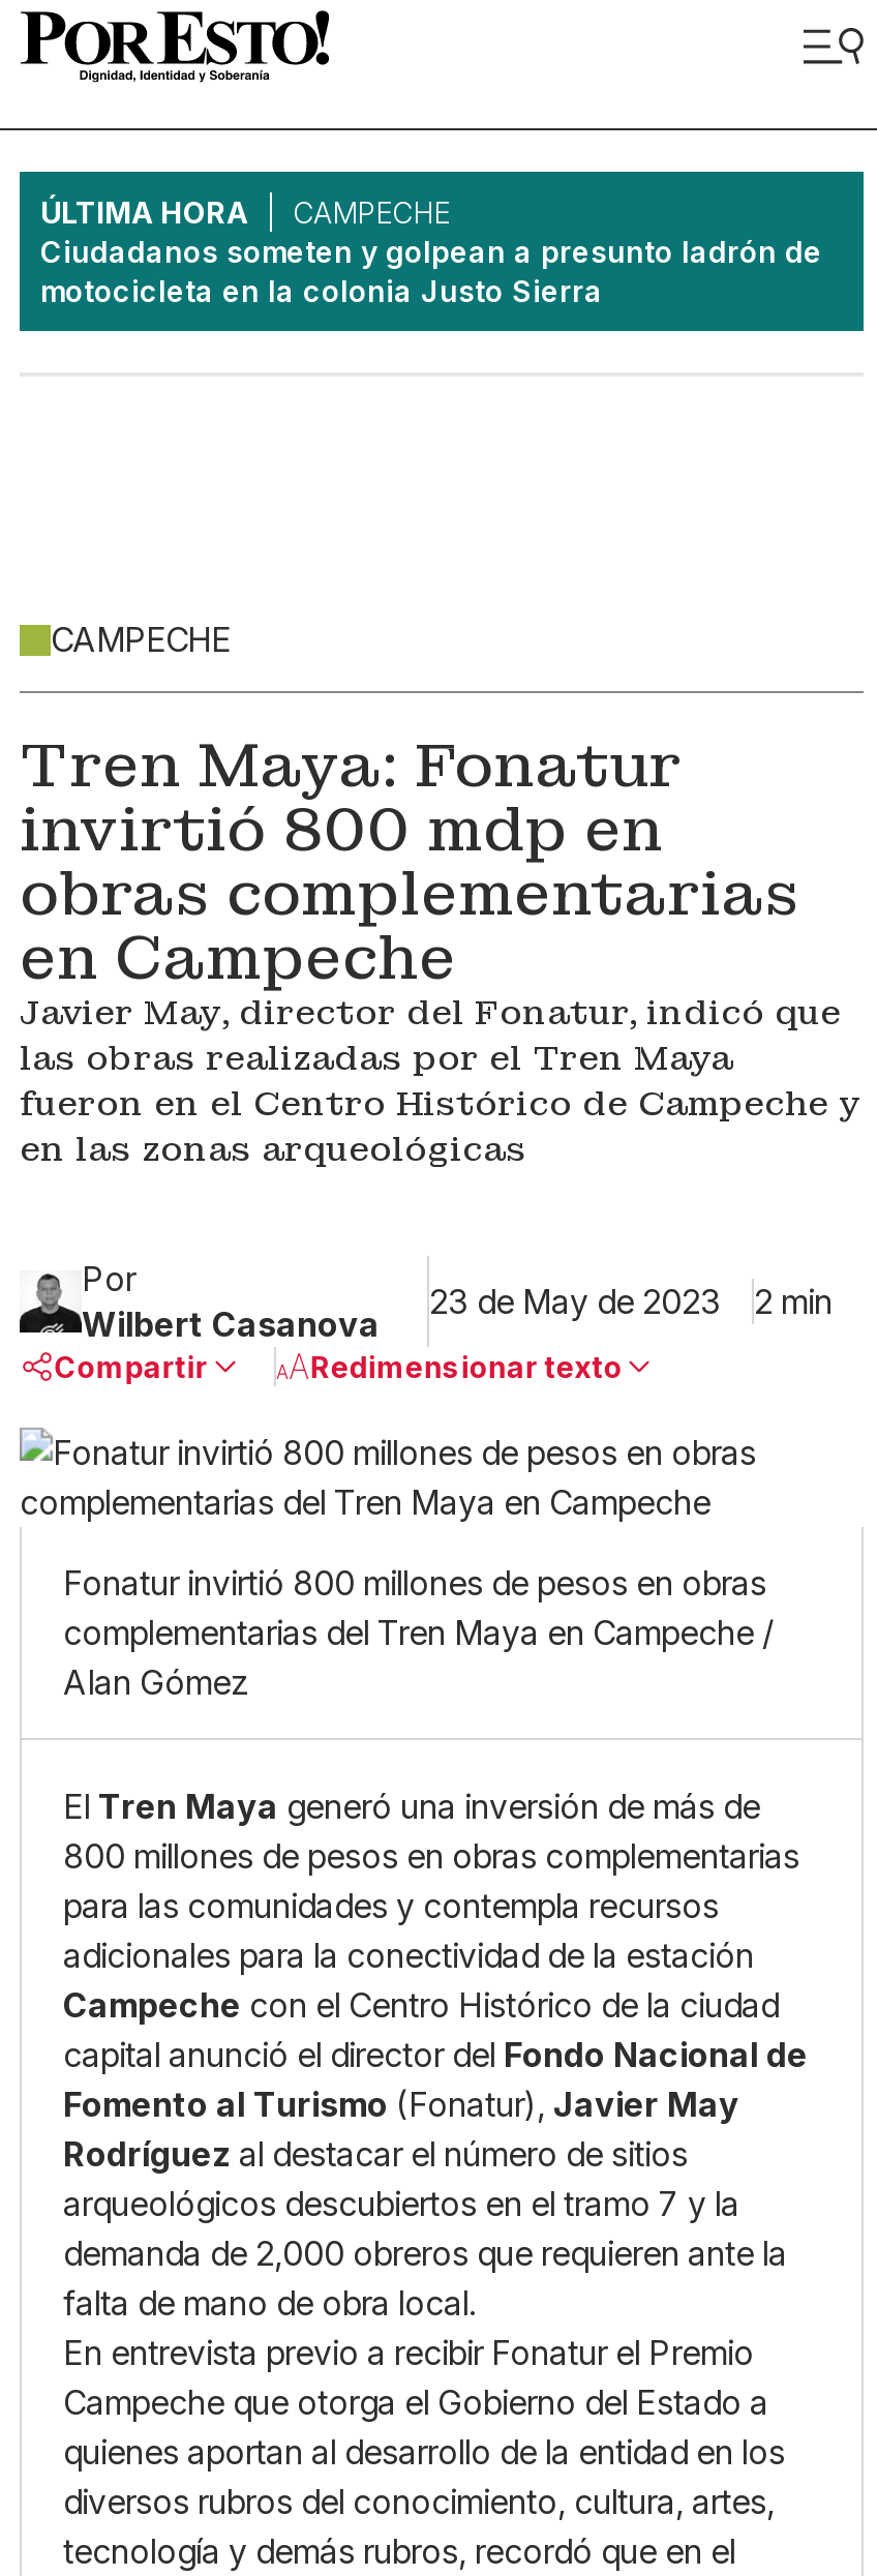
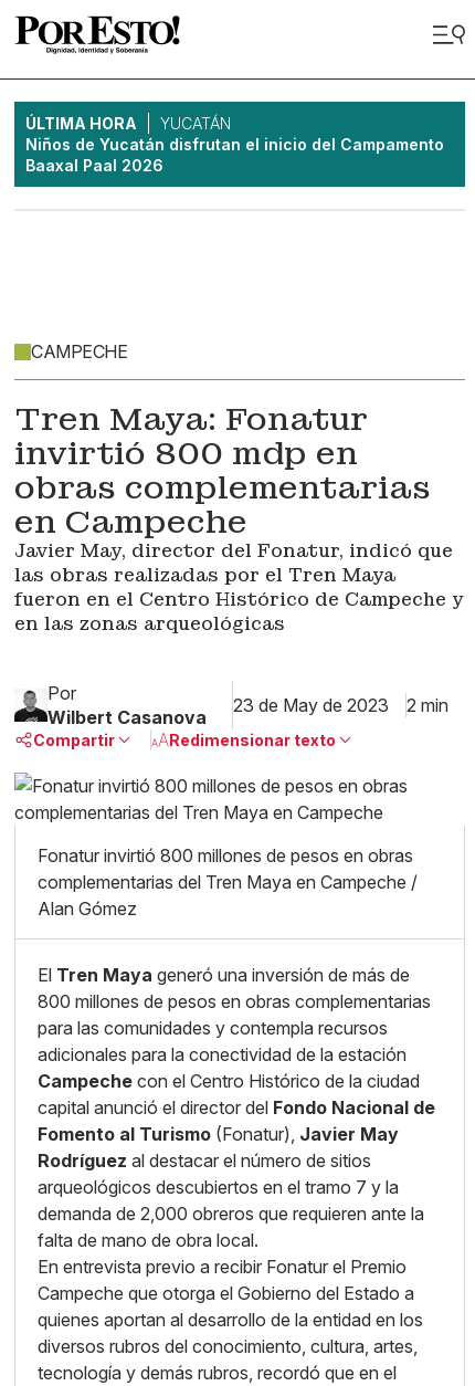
- CAMPECHE
- Ciudadanos someten y golpean a presunto ladrón de
- motocicleta en la colonia Justo Sierra
+ YUCATÁN
+ Niños de Yucatán disfrutan el inicio del Campamento
+ Baaxal Paal 2026
